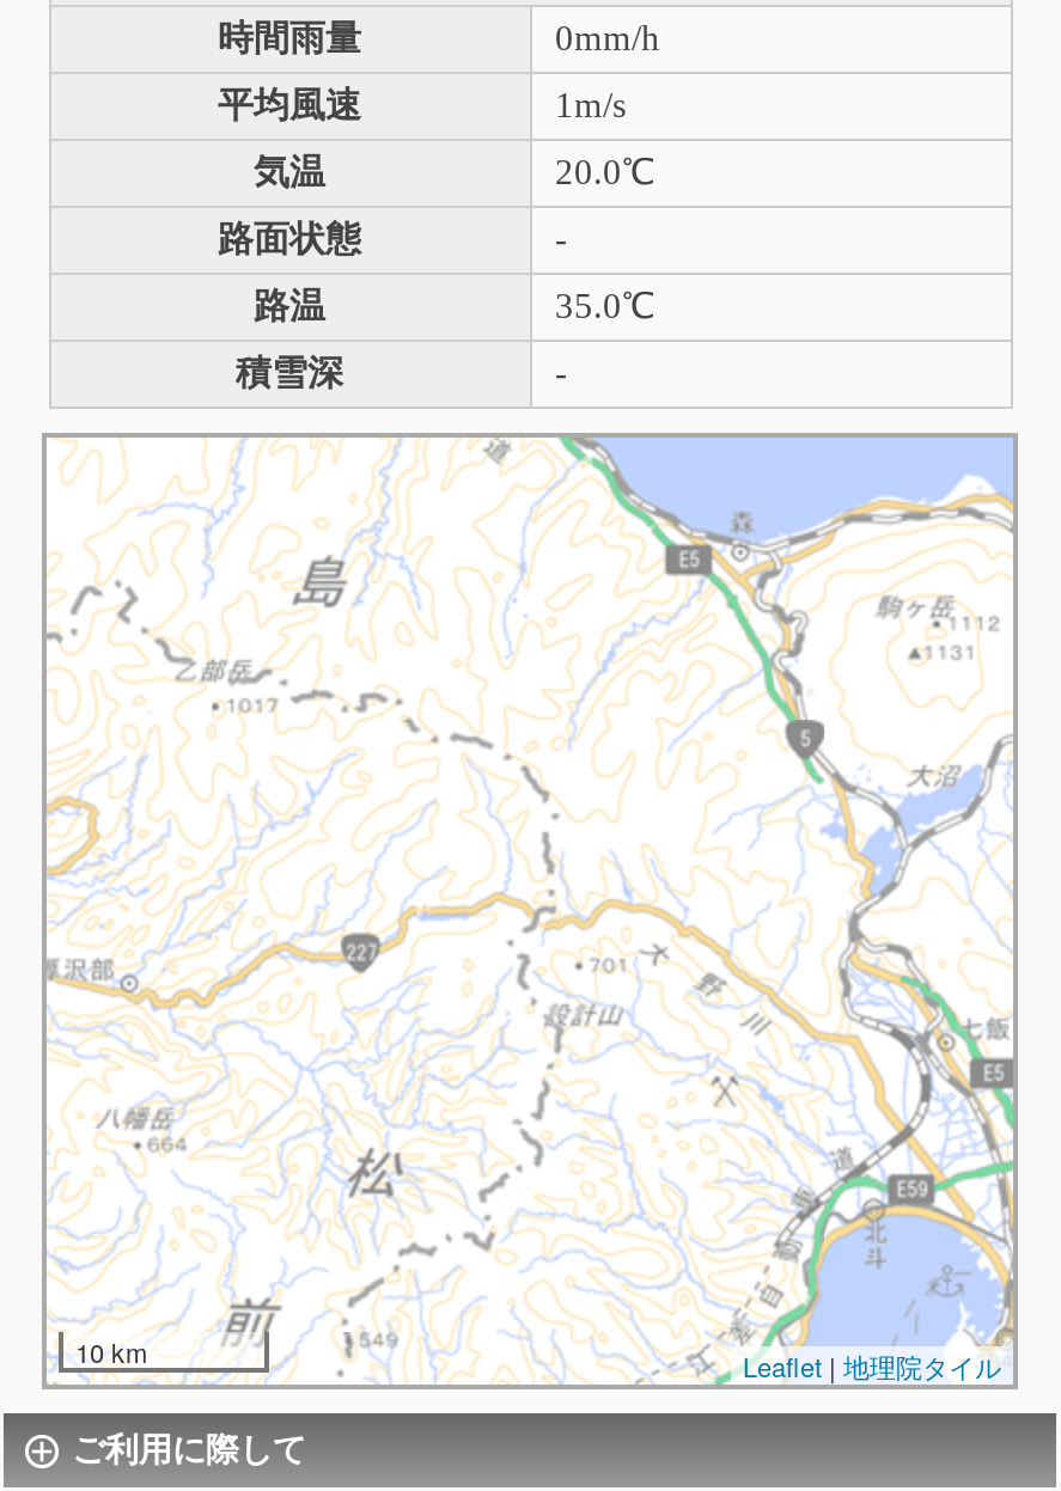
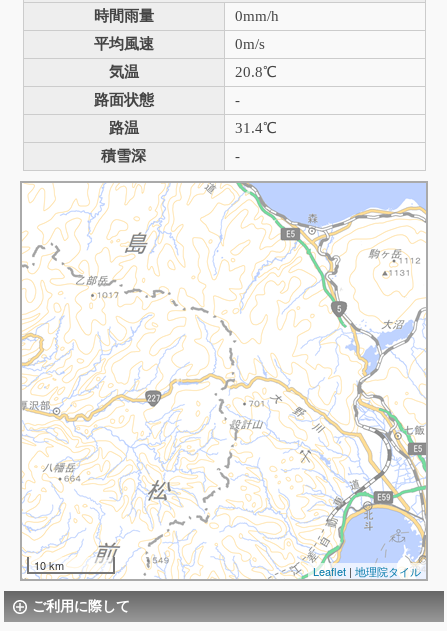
- 1m/s
+ 0m/s

- 20.0℃
+ 20.8℃

- 35.0℃
+ 31.4℃
